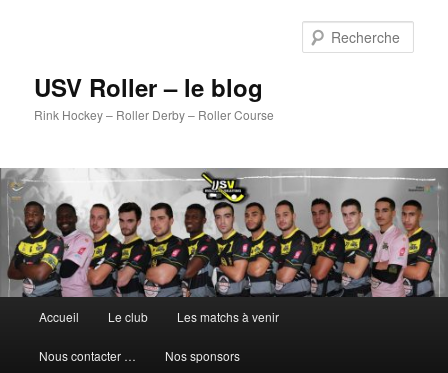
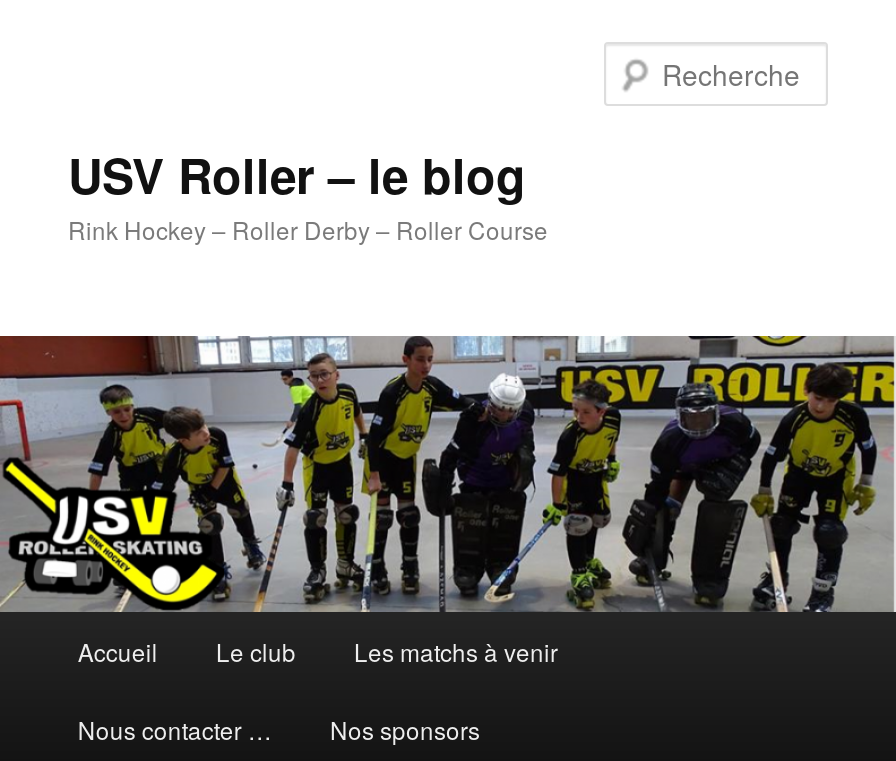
- [image]
+ [image]
